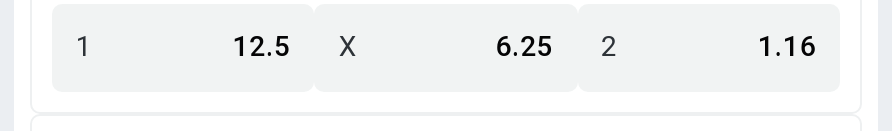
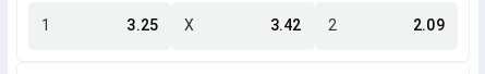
- 12.5 X
+ 3.25 X

- 6.25 2
+ 3.42 2

- 1.16
+ 2.09
